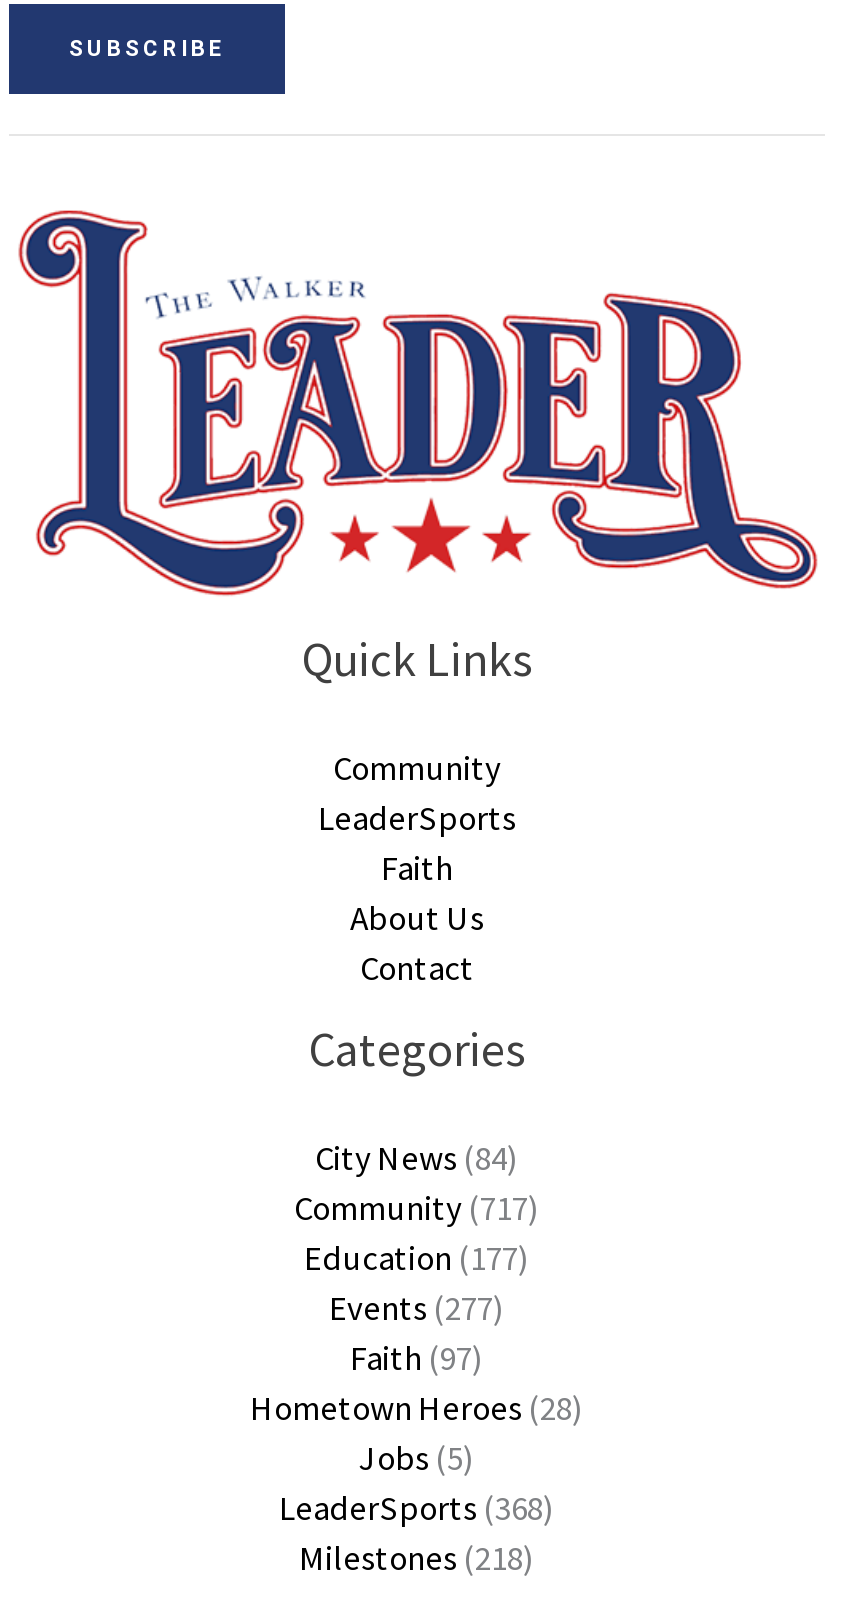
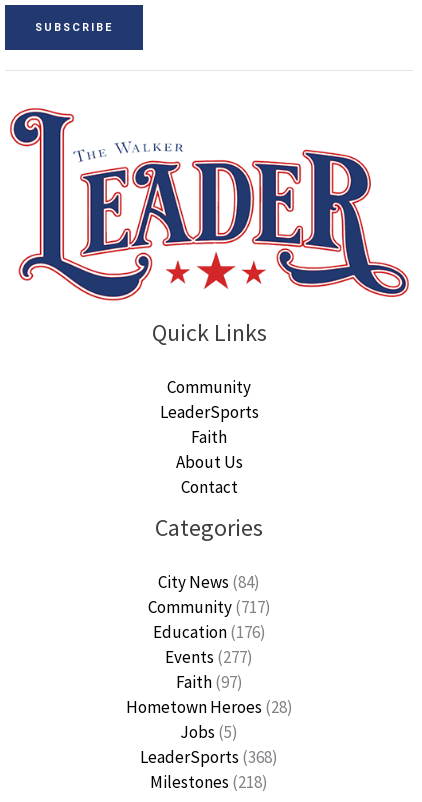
- Education (177)
+ Education (176)
